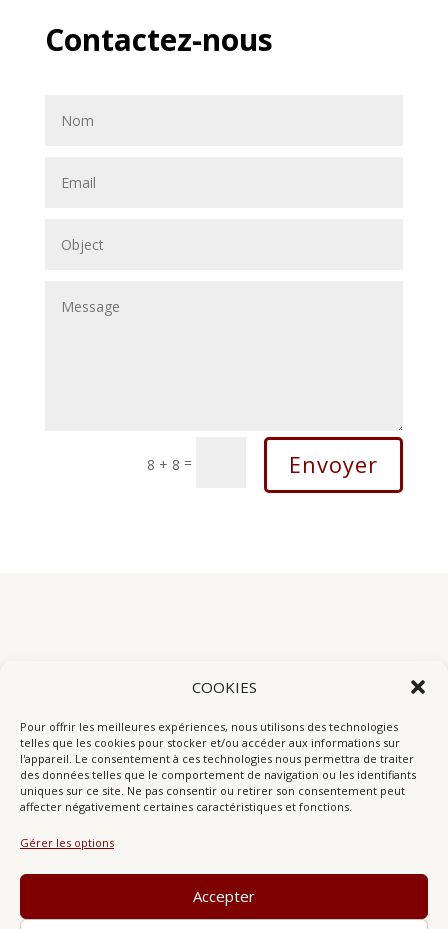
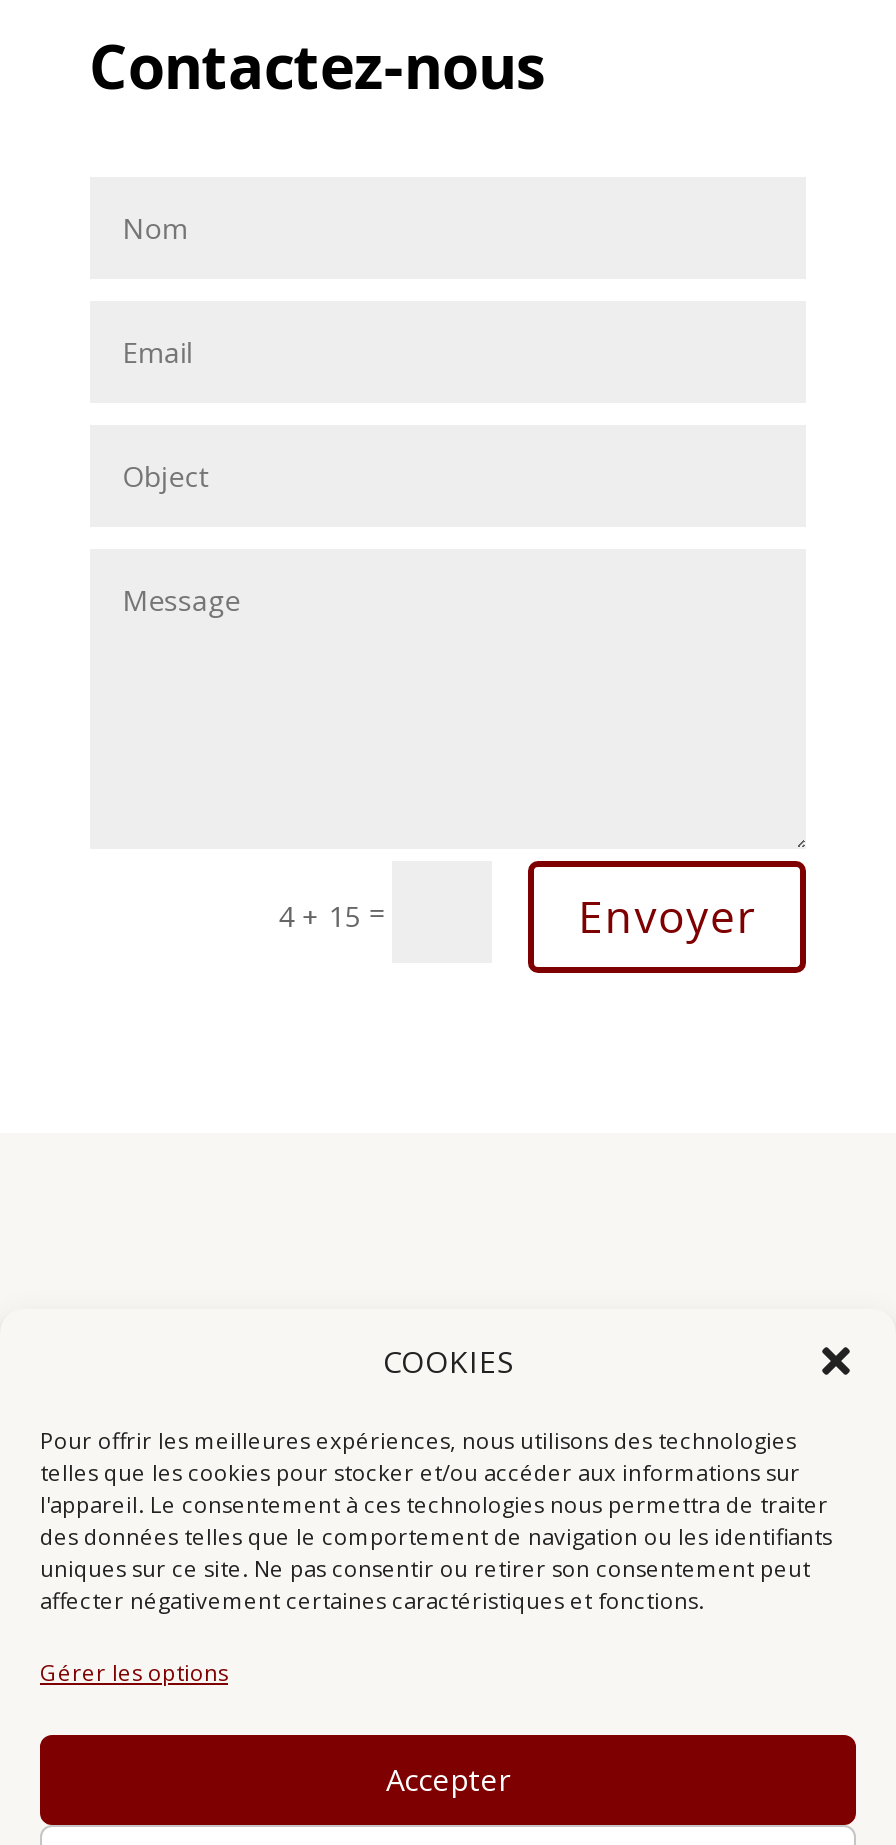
- 8 + 8 =
+ 4 + 15 =
